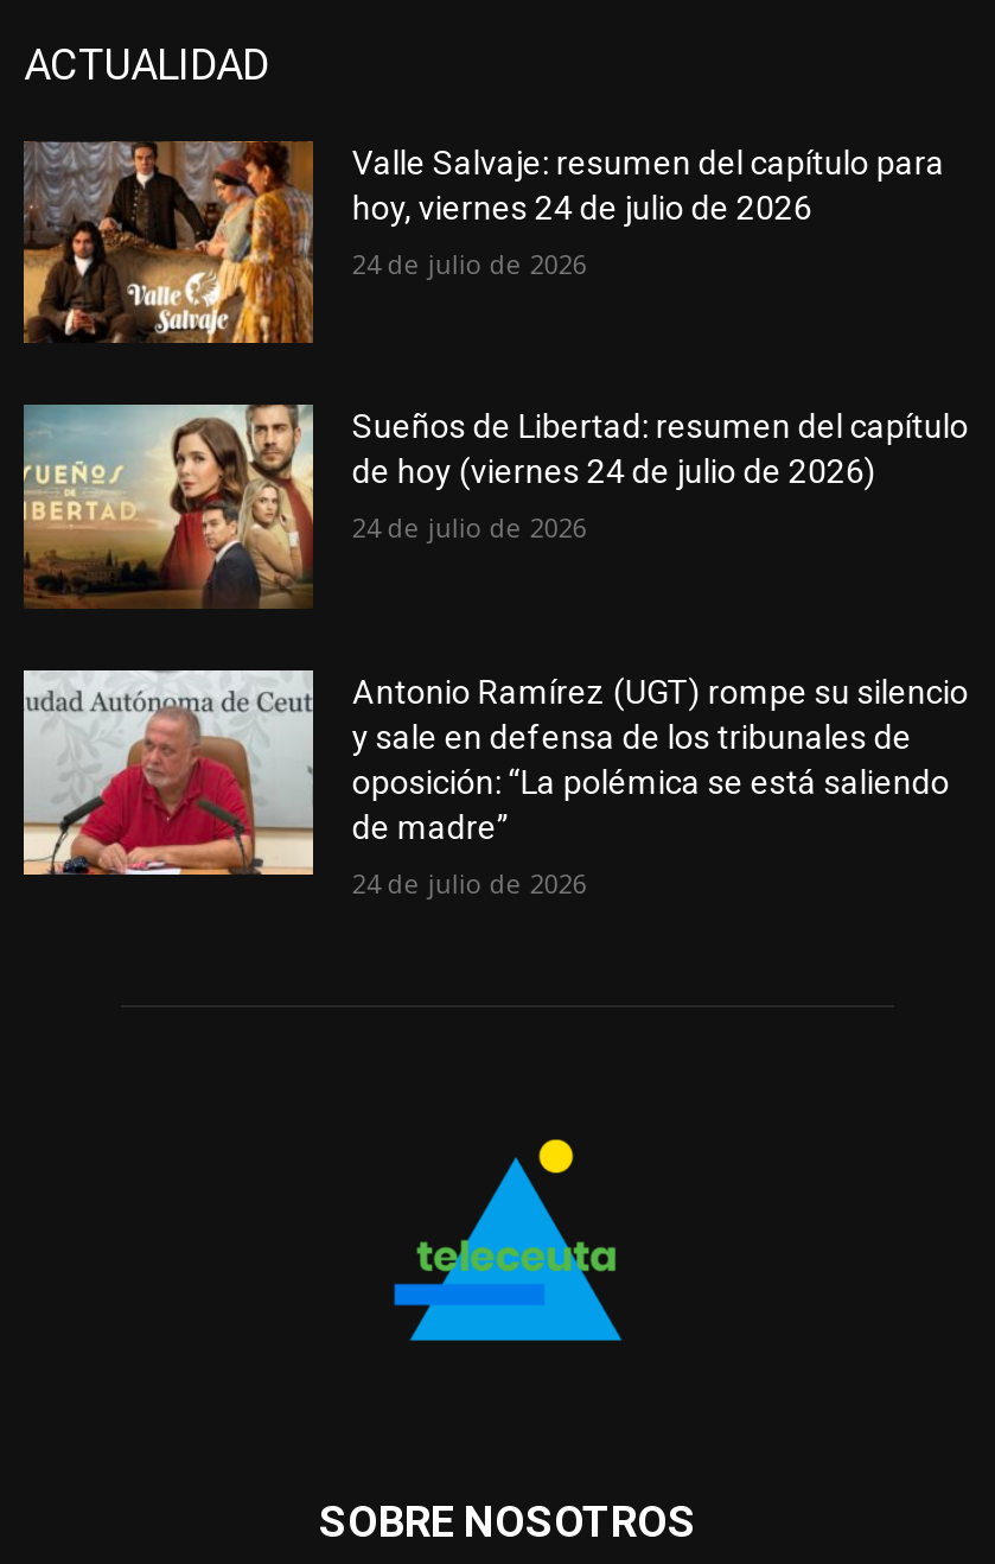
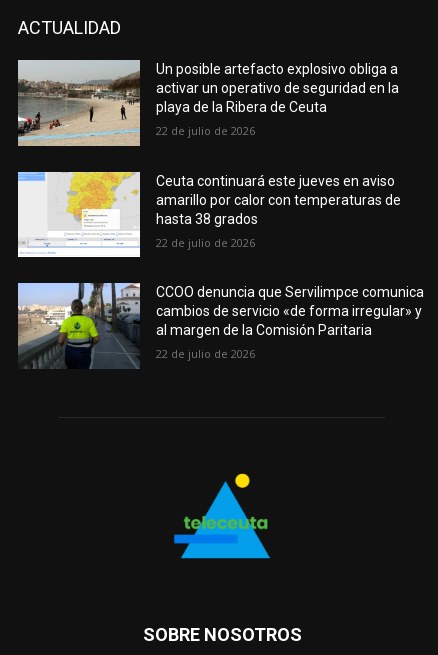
- [image]
- Valle Salvaje: resumen del capítulo para
- hoy, viernes 24 de julio de 2026
+ [image]
+ Un posible artefacto explosivo obliga a
+ activar un operativo de seguridad en la
+ playa de la Ribera de Ceuta

- 24 de julio de 2026
+ 22 de julio de 2026

- [image]
- Sueños de Libertad: resumen del capítulo
- de hoy (viernes 24 de julio de 2026)
+ [image]
+ Ceuta continuará este jueves en aviso
+ amarillo por calor con temperaturas de
+ hasta 38 grados

- 24 de julio de 2026
+ 22 de julio de 2026

- [image]
- Antonio Ramírez (UGT) rompe su silencio
- y sale en defensa de los tribunales de
- oposición: “La polémica se está saliendo
- de madre”
+ [image]
+ CCOO denuncia que Servilimpce comunica
+ cambios de servicio «de forma irregular» y
+ al margen de la Comisión Paritaria

- 24 de julio de 2026
+ 22 de julio de 2026
